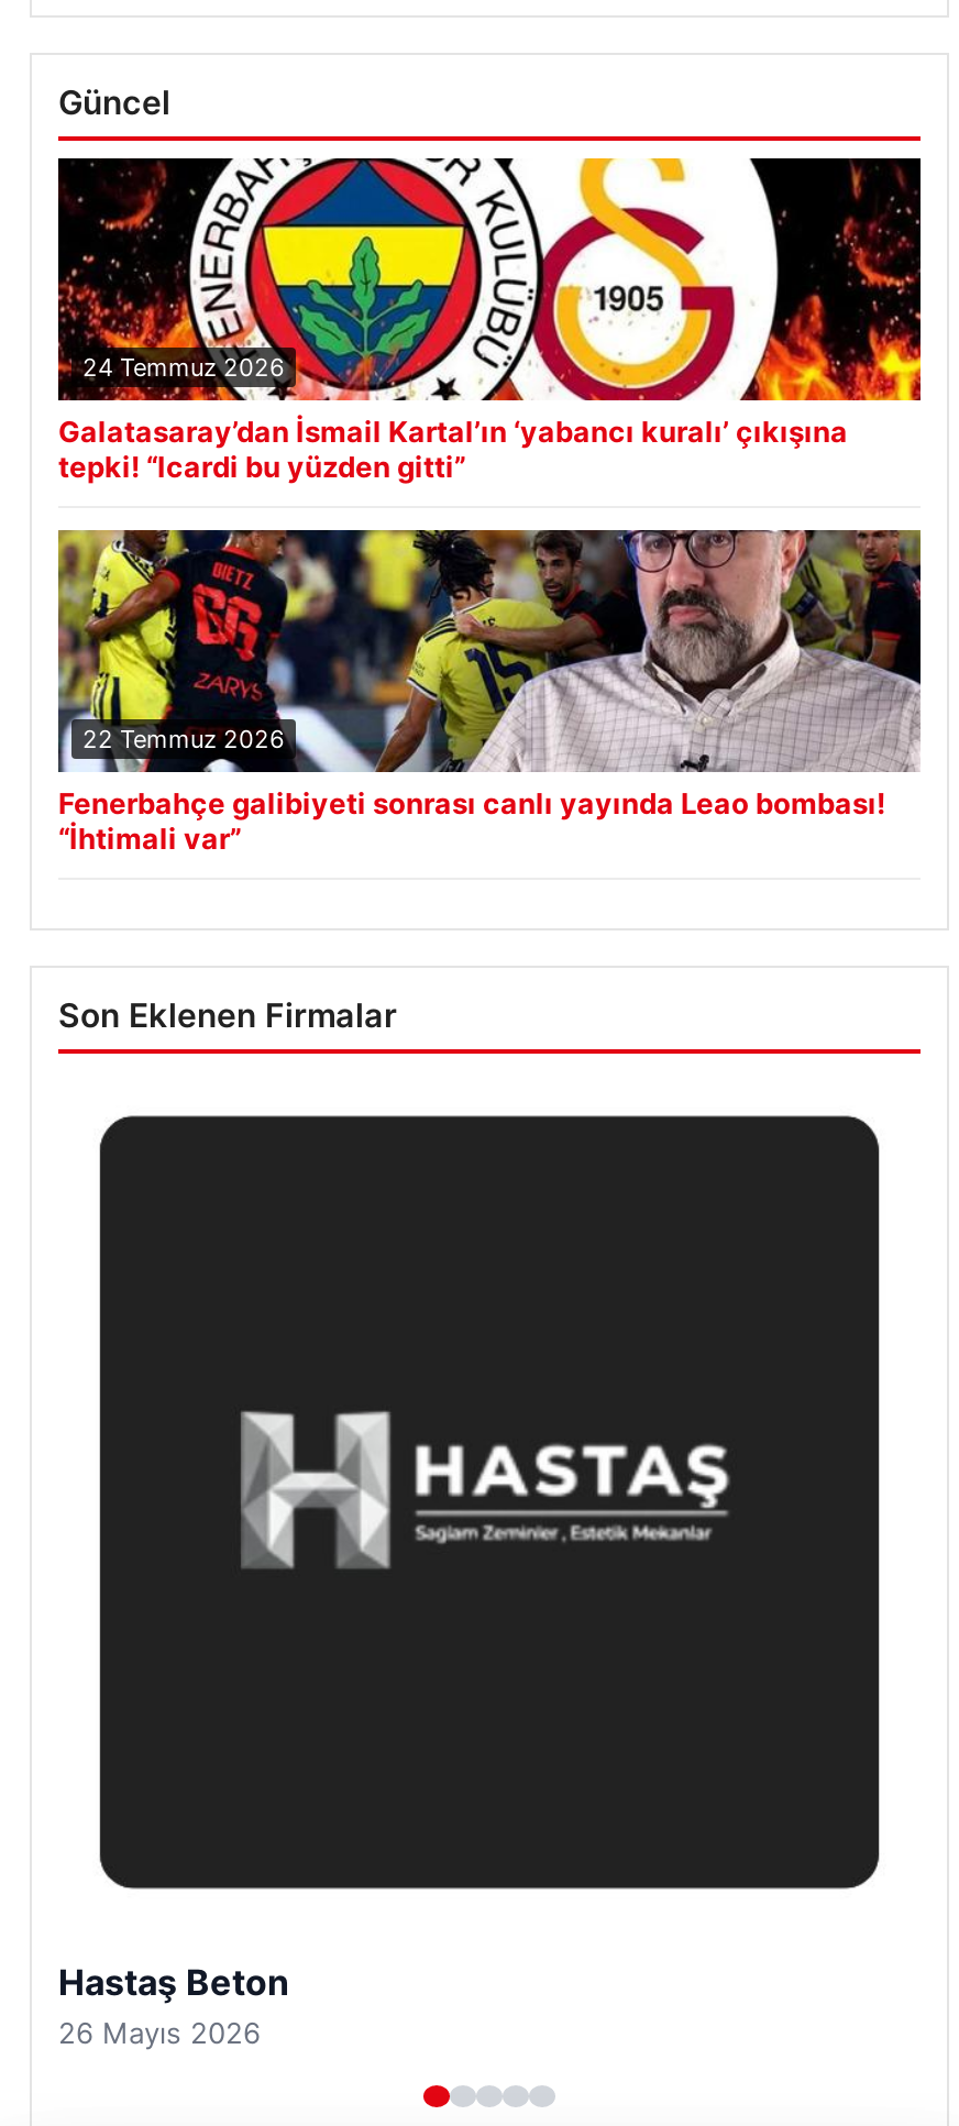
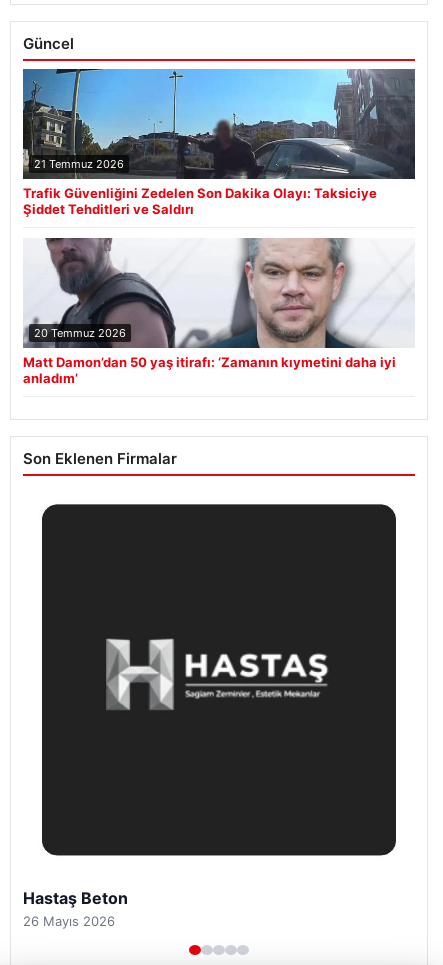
- [image]
- 24 Temmuz 2026
+ [image]
+ 21 Temmuz 2026

- Galatasaray’dan İsmail Kartal’ın ‘yabancı kuralı’ çıkışına
- tepki! “Icardi bu yüzden gitti”
+ Trafik Güvenliğini Zedelen Son Dakika Olayı: Taksiciye
+ Şiddet Tehditleri ve Saldırı

- [image]
- 22 Temmuz 2026
+ [image]
+ 20 Temmuz 2026

- Fenerbahçe galibiyeti sonrası canlı yayında Leao bombası!
- “İhtimali var”
+ Matt Damon’dan 50 yaş itirafı: ‘Zamanın kıymetini daha iyi
+ anladım’
